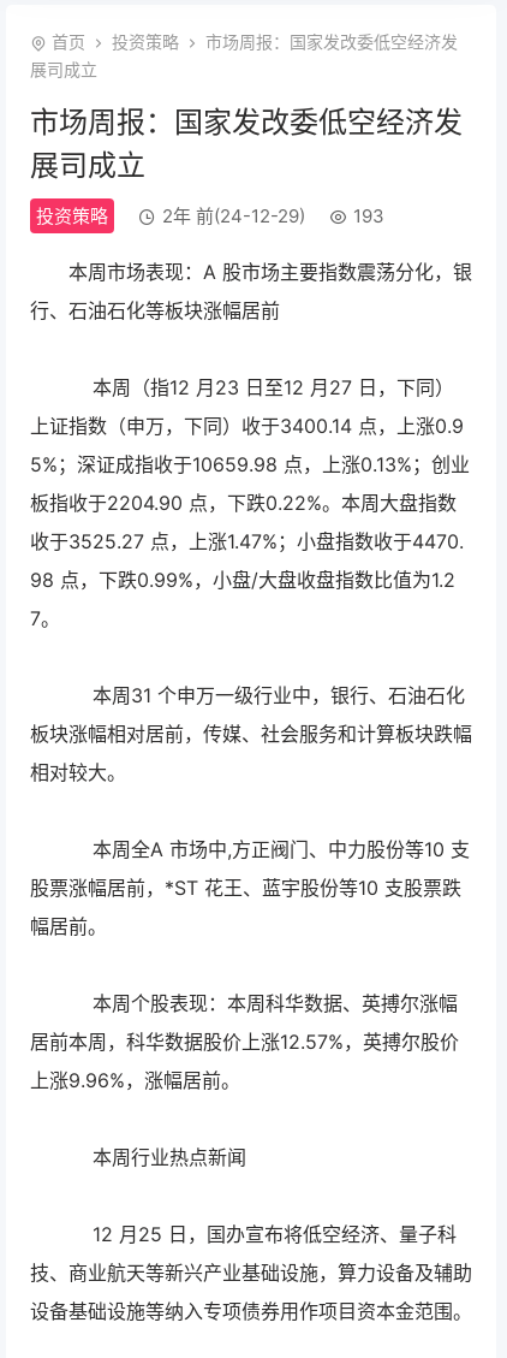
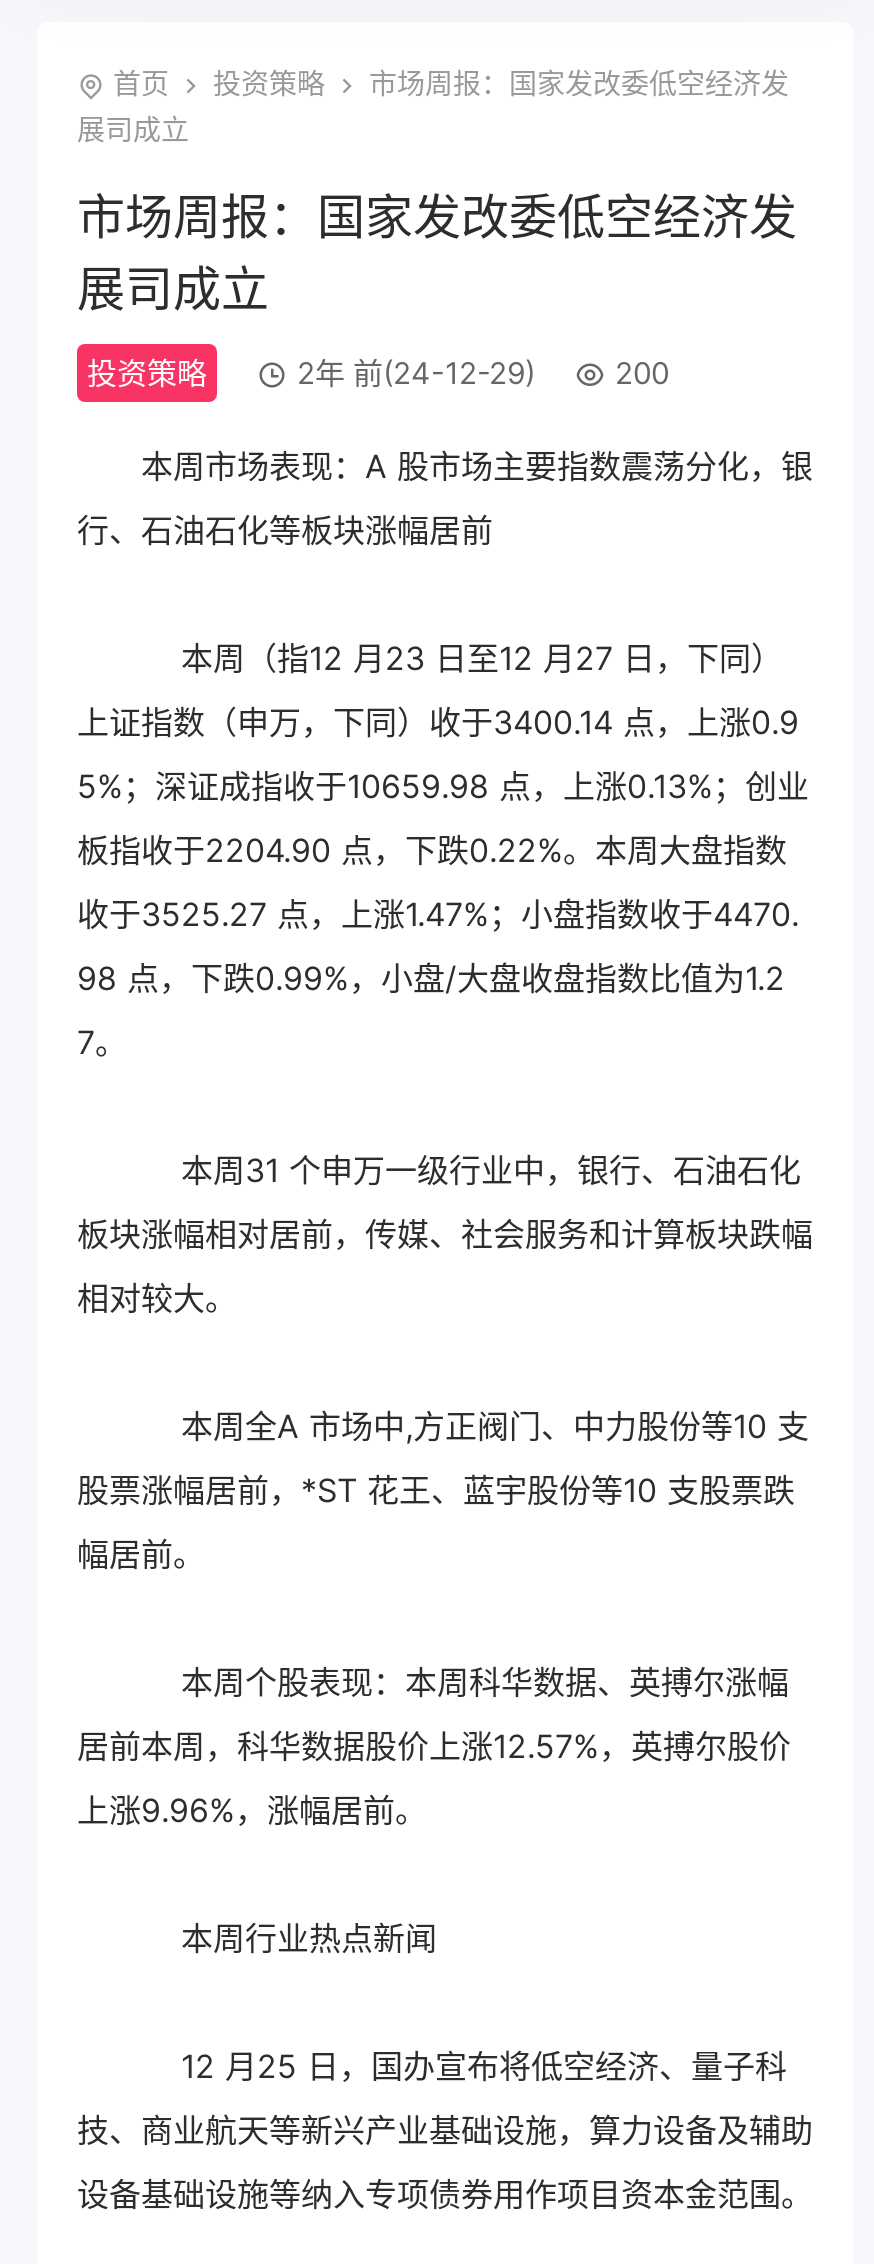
- 193
+ 200
